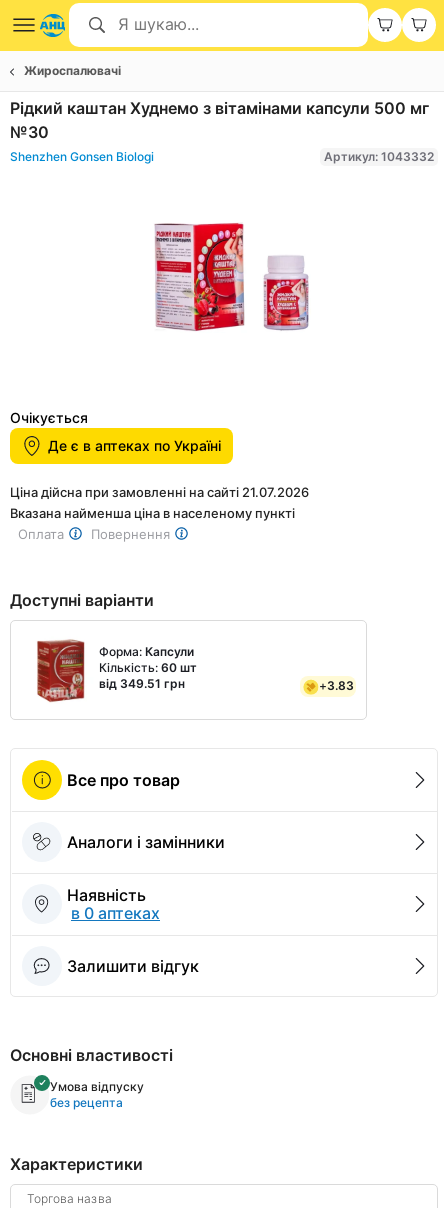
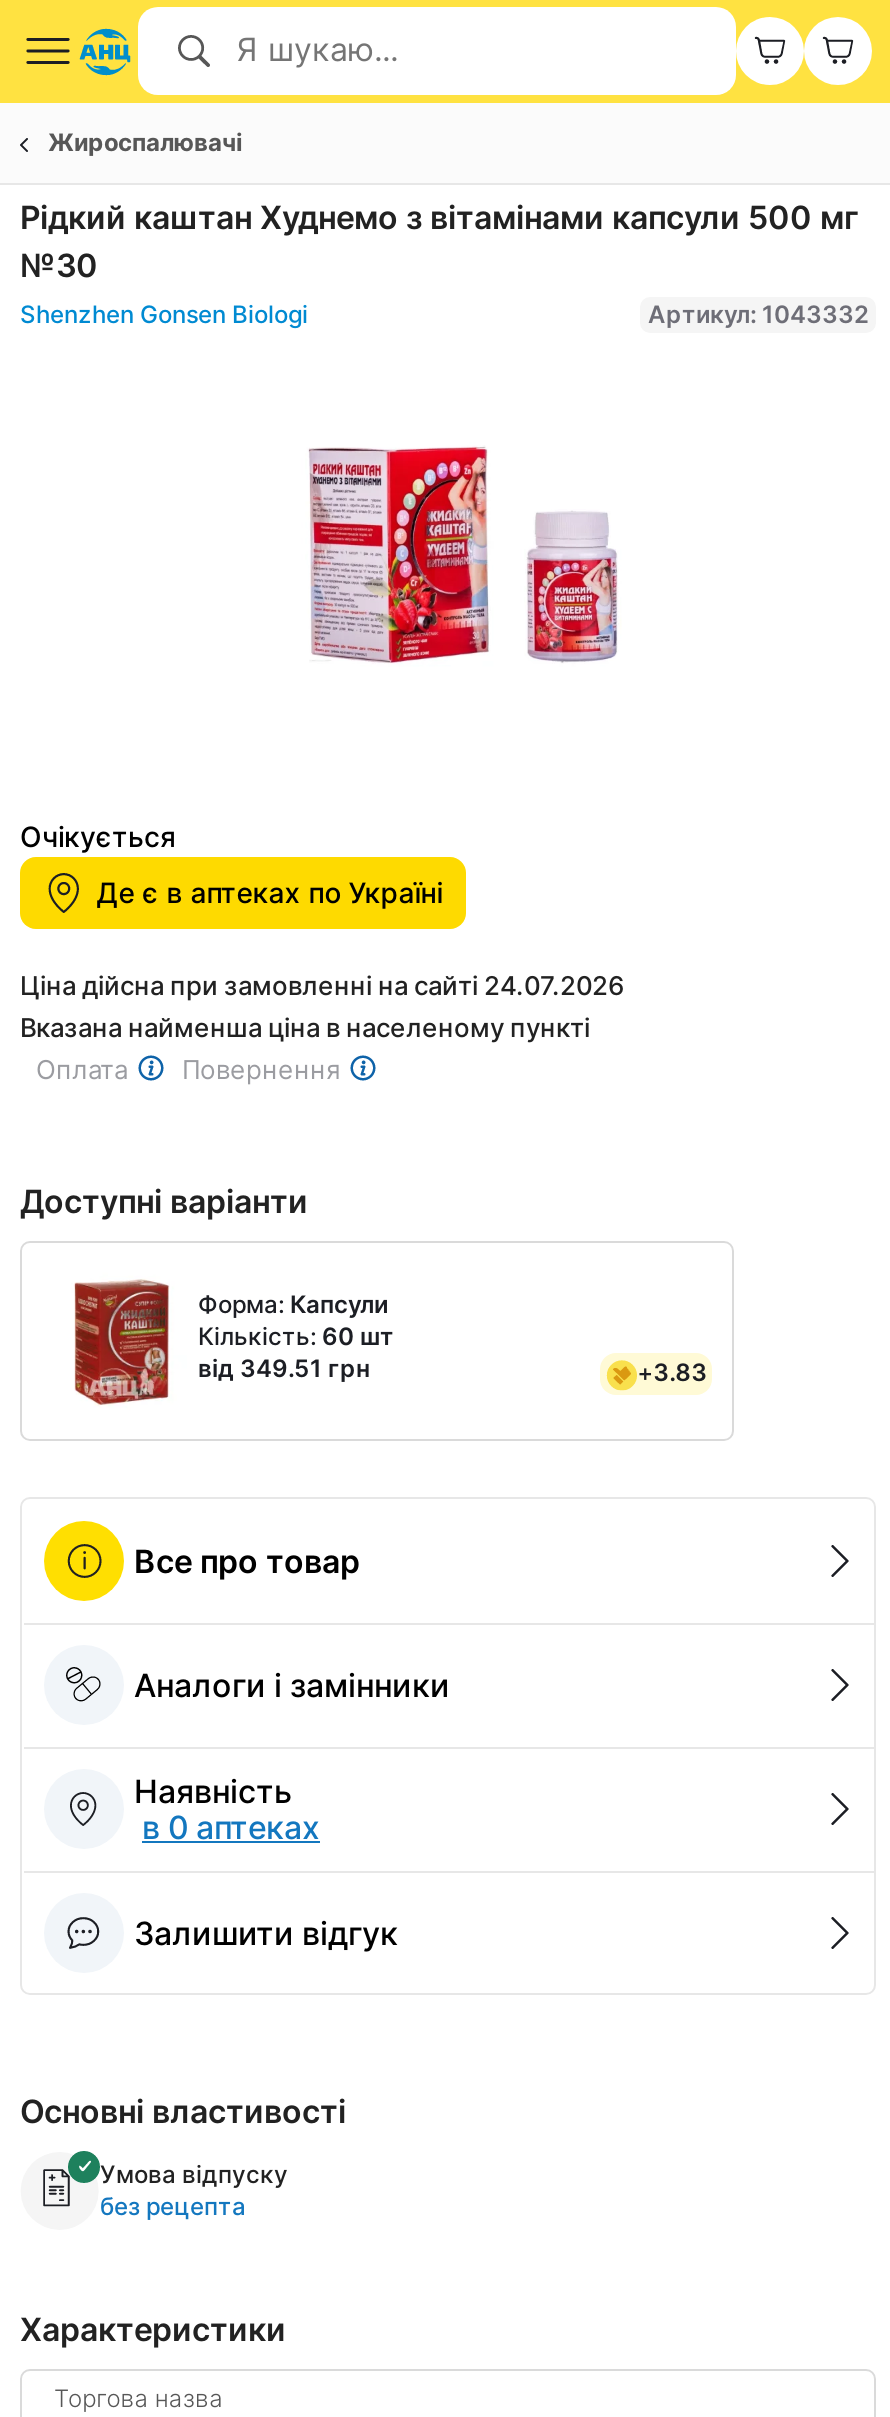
- Ціна дійсна при замовленні на сайті 21.07.2026
+ Ціна дійсна при замовленні на сайті 24.07.2026
